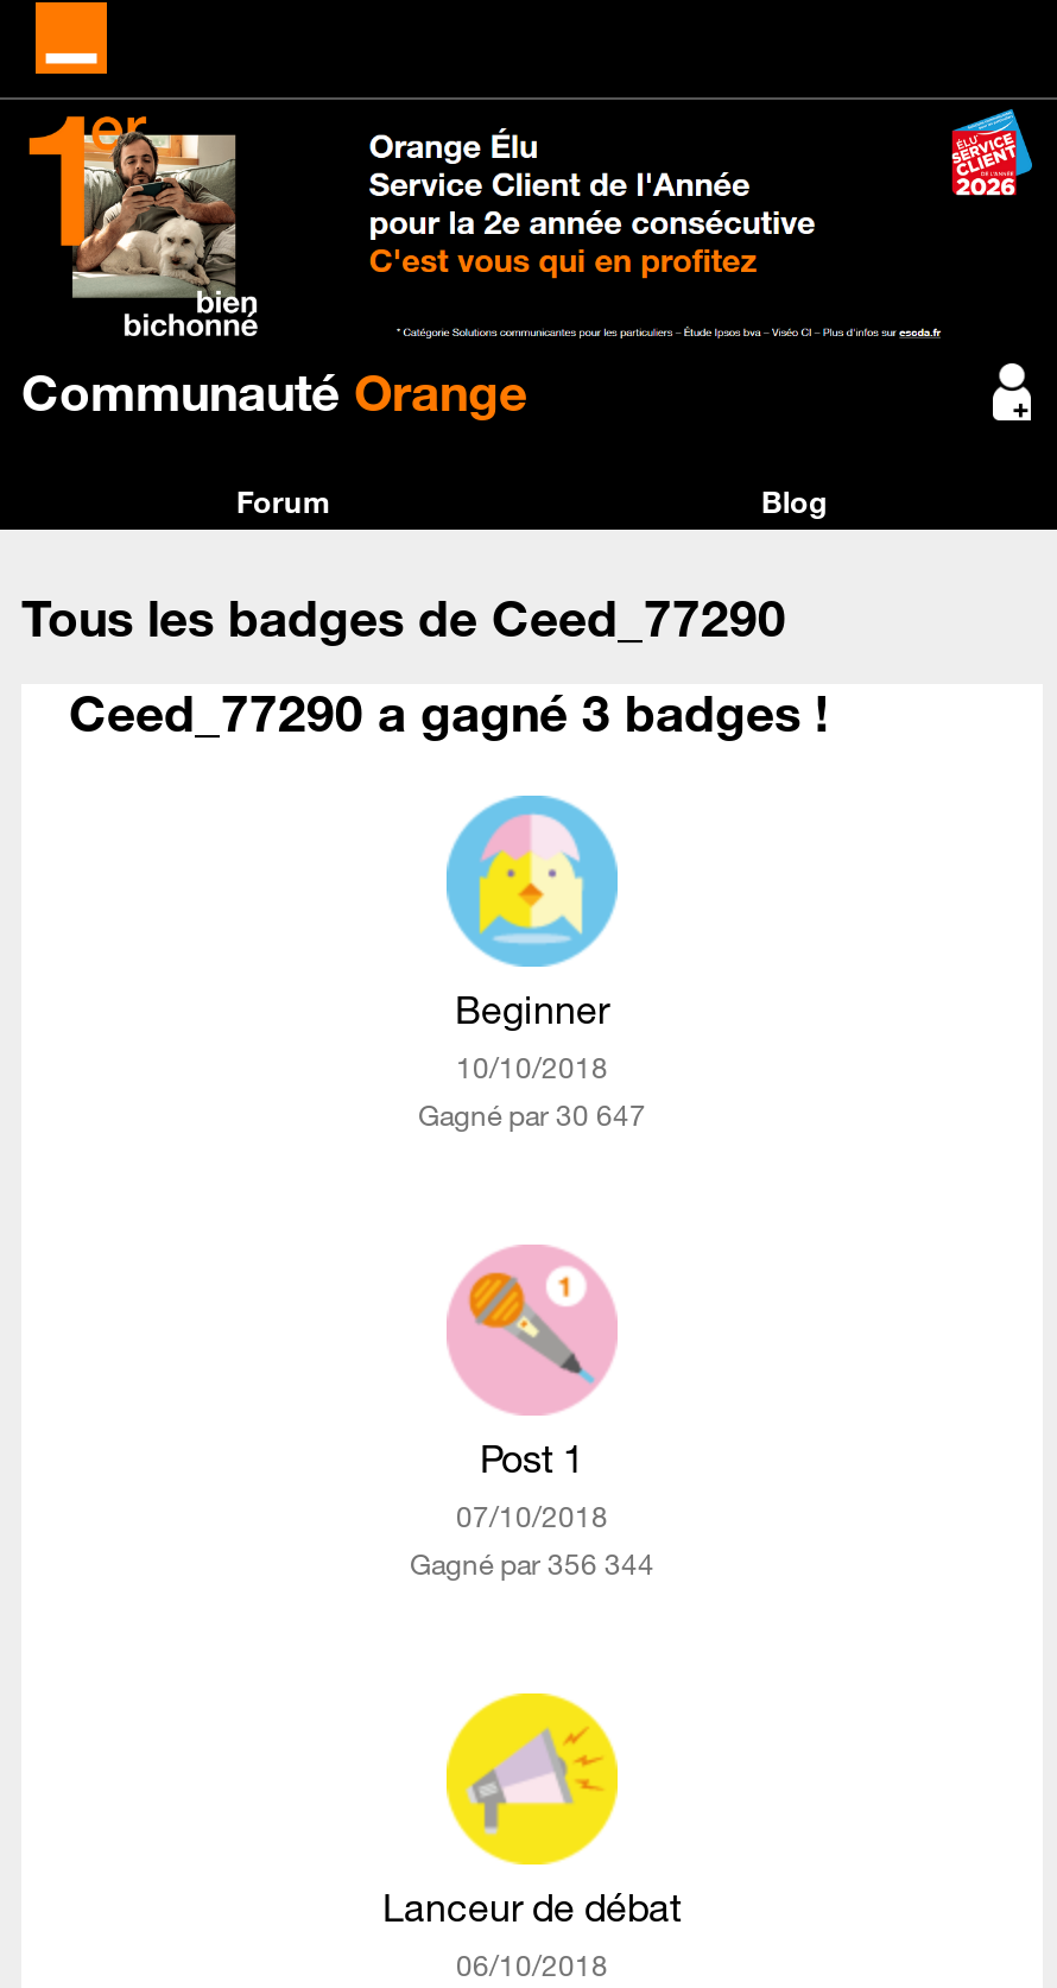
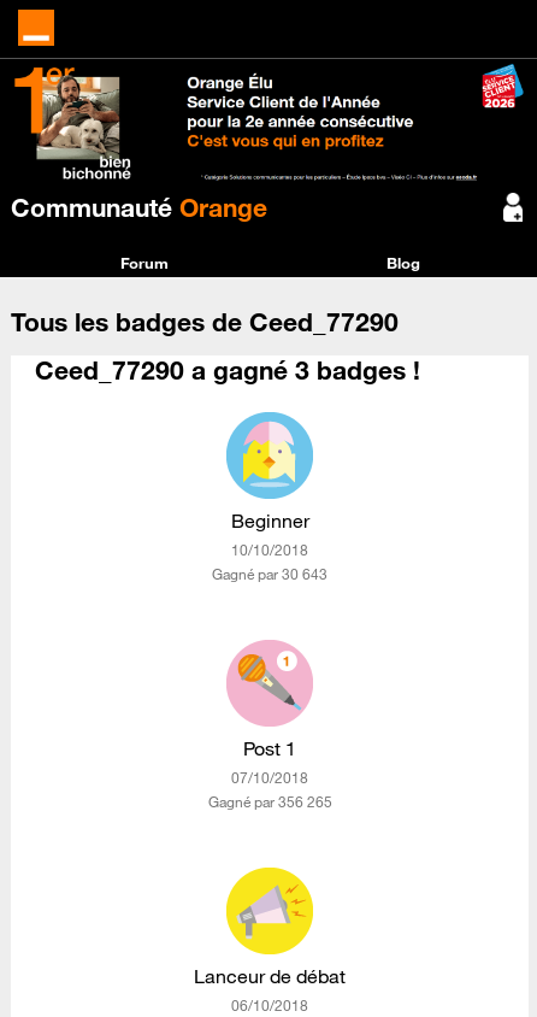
- Gagné par 30 647
+ Gagné par 30 643

- Gagné par 356 344
+ Gagné par 356 265
